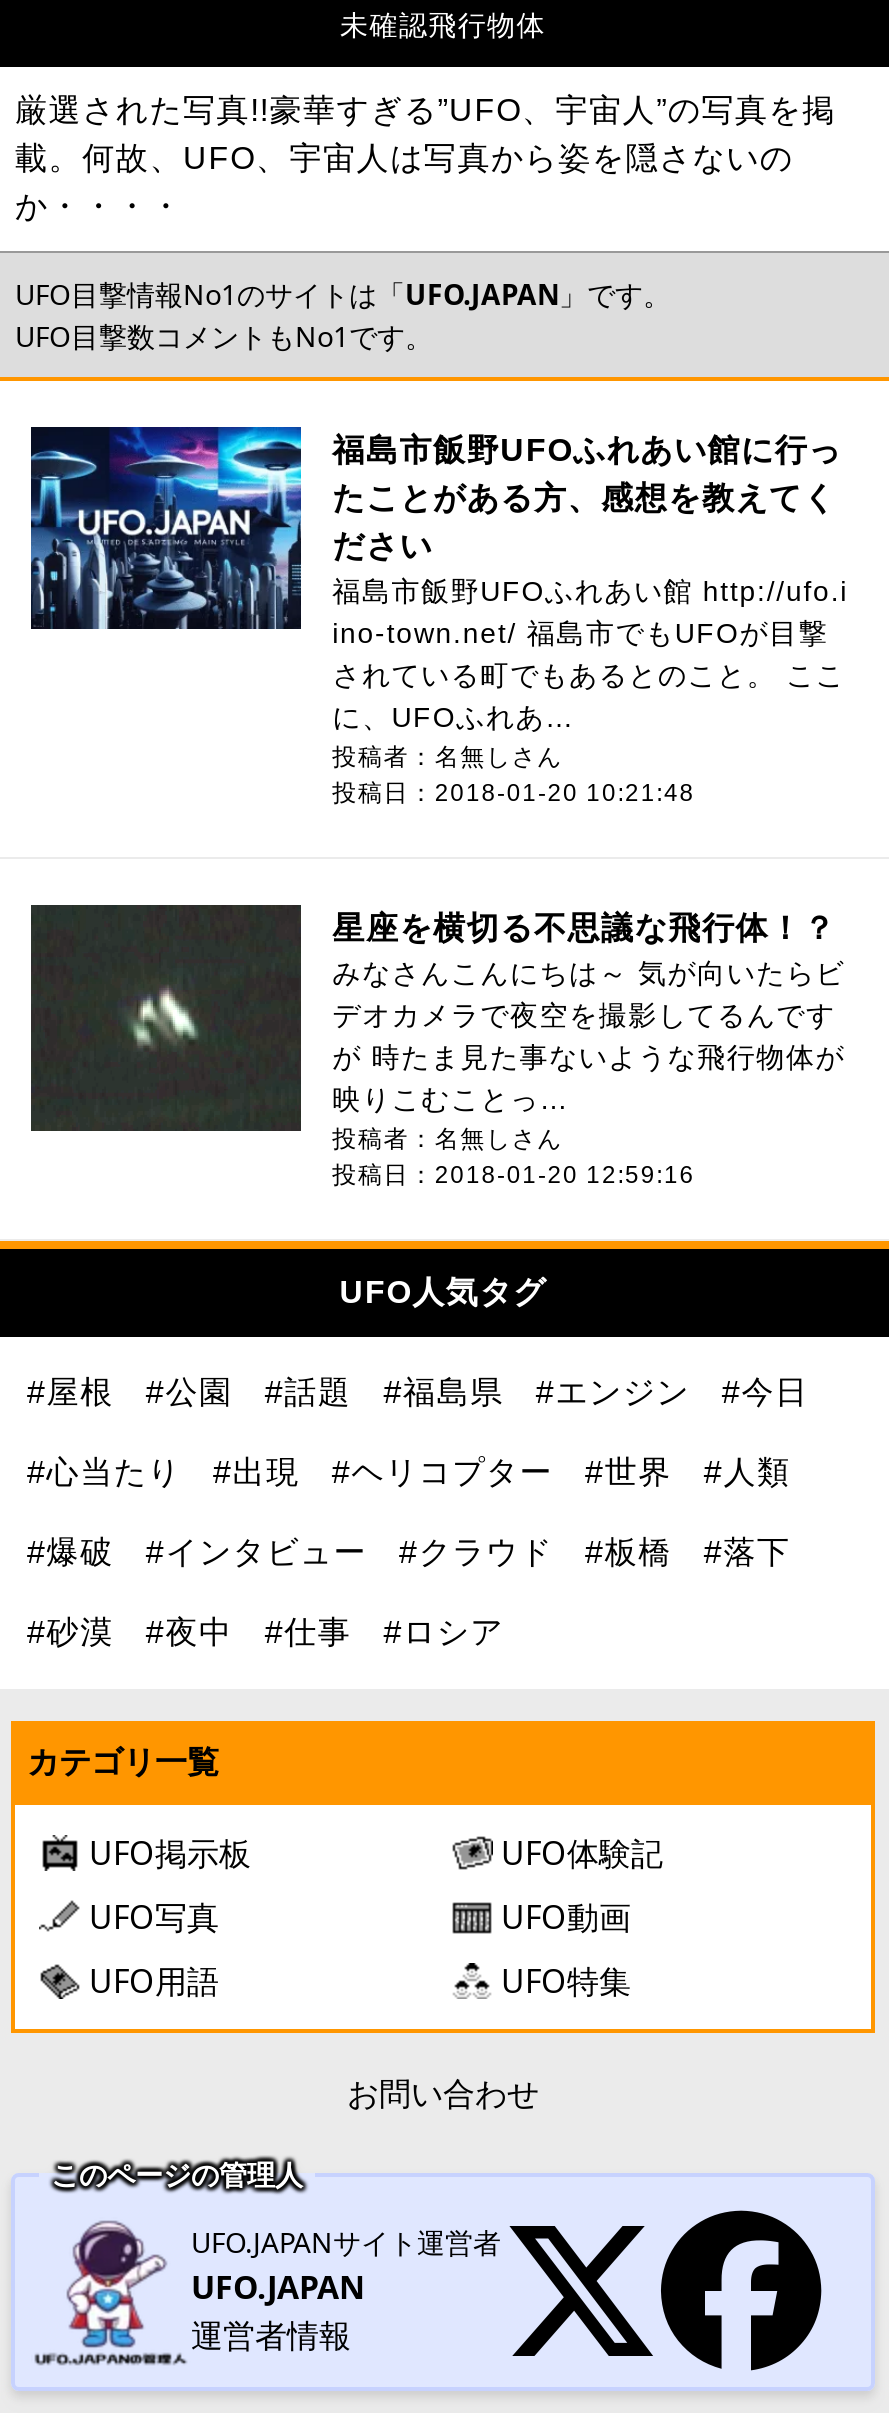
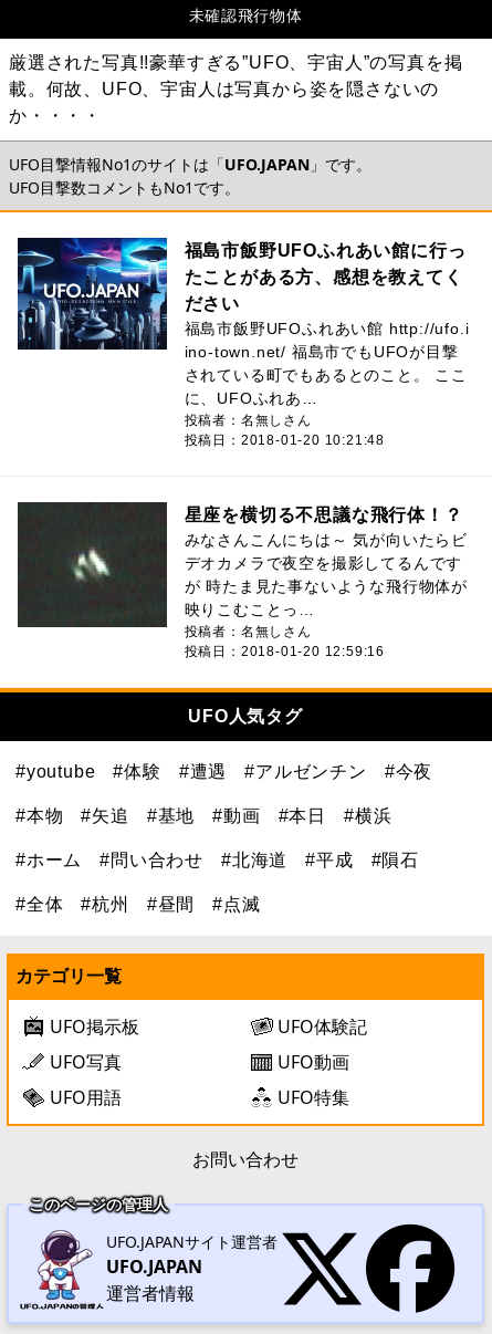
- #屋根
- #公園
- #話題
- #福島県
- #エンジン
- #今日
+ #youtube
+ #体験
+ #遭遇
+ #アルゼンチン
+ #今夜

- #心当たり
- #出現
- #ヘリコプター
- #世界
- #人類
+ #本物
+ #矢追
+ #基地
+ #動画
+ #本日
+ #横浜

- #爆破
- #インタビュー
- #クラウド
- #板橋
- #落下
+ #ホーム
+ #問い合わせ
+ #北海道
+ #平成
+ #隕石

- #砂漠
- #夜中
- #仕事
- #ロシア
+ #全体
+ #杭州
+ #昼間
+ #点滅
